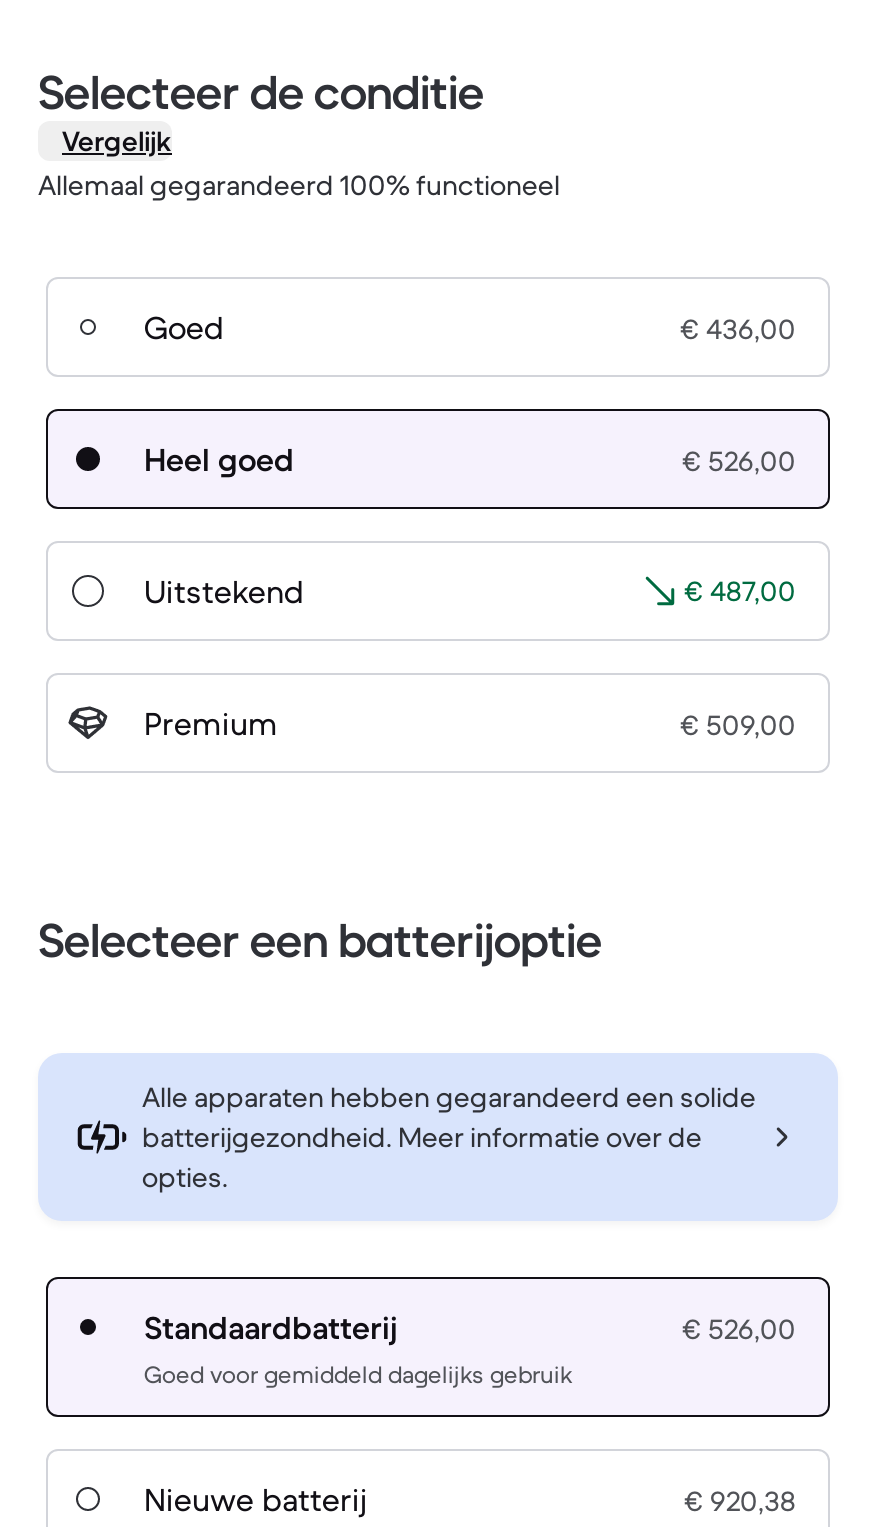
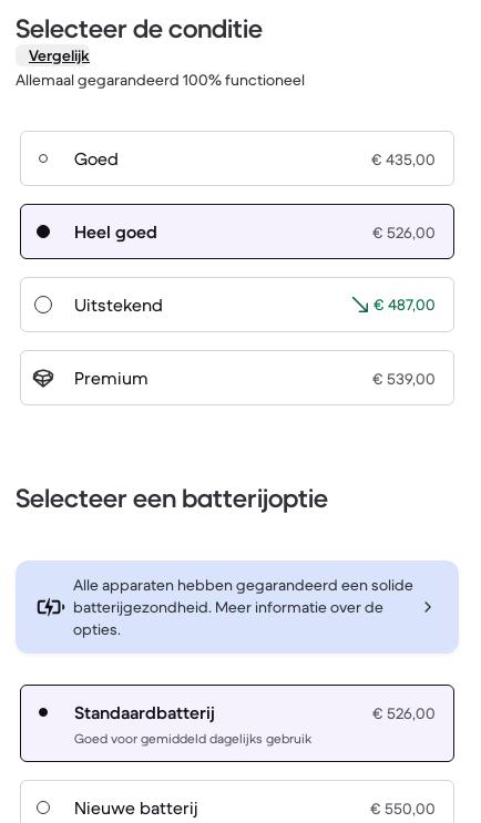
- € 436,00
+ € 435,00

- € 509,00
+ € 539,00

- € 920,38
+ € 550,00
